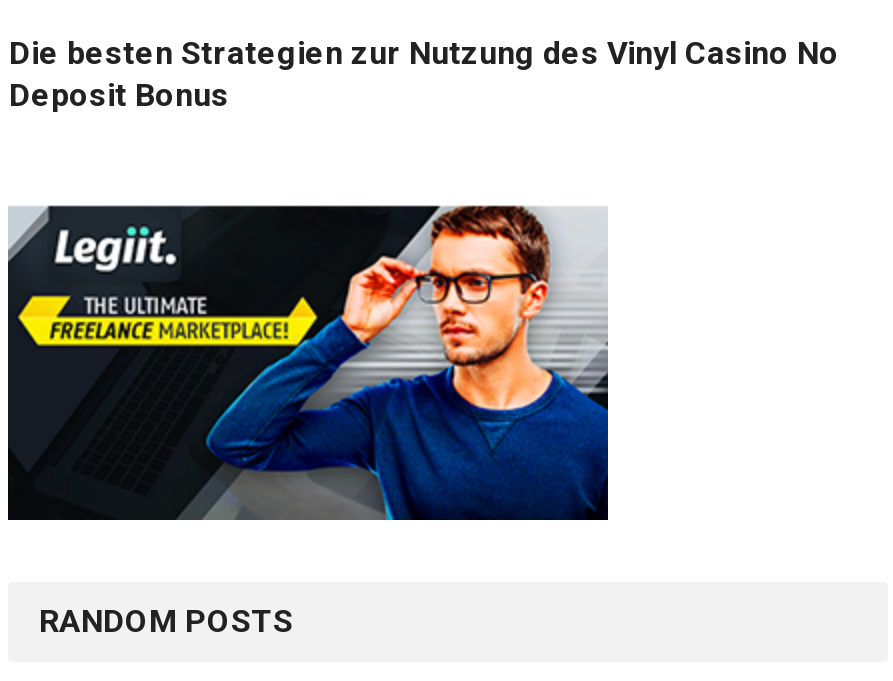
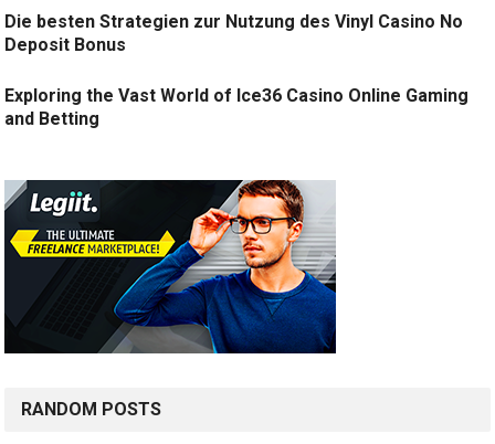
+ Exploring the Vast World of Ice36 Casino Online Gaming
+ and Betting
